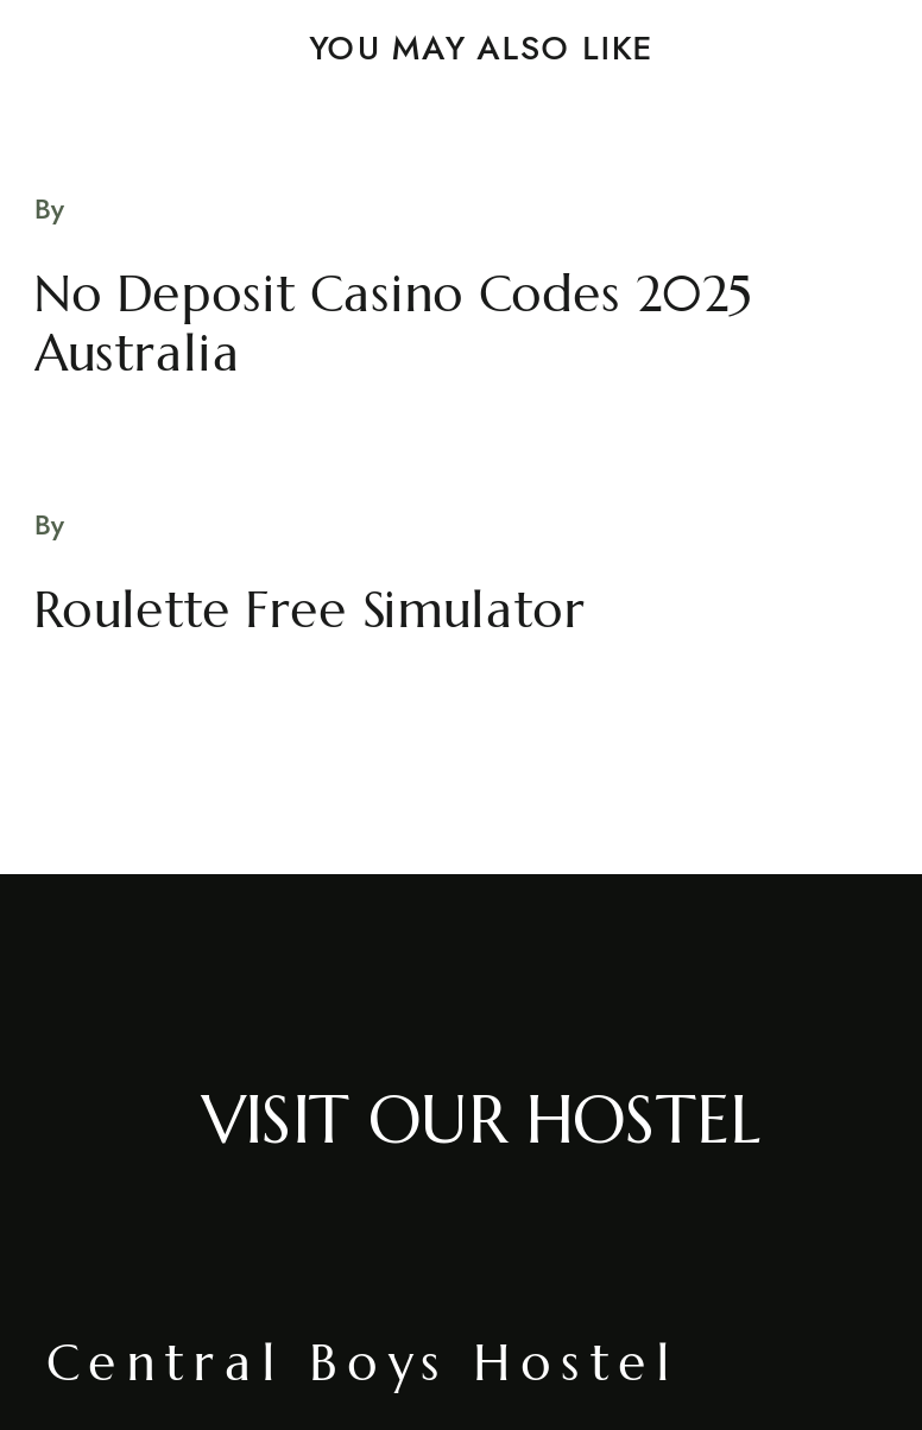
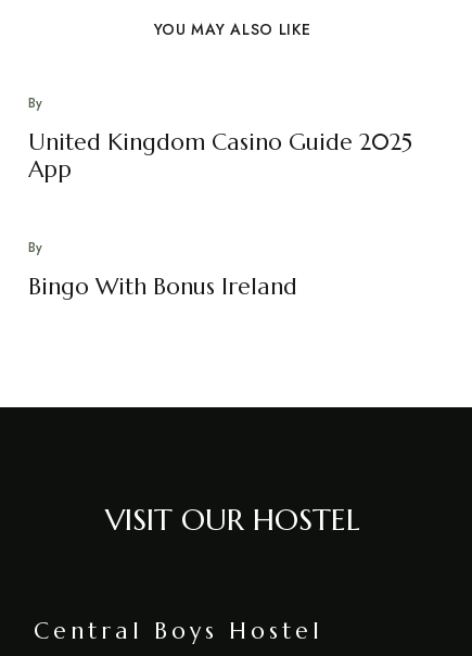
- No Deposit Casino Codes 2025
- Australia
+ United Kingdom Casino Guide 2025
+ App

- Roulette Free Simulator
+ Bingo With Bonus Ireland
